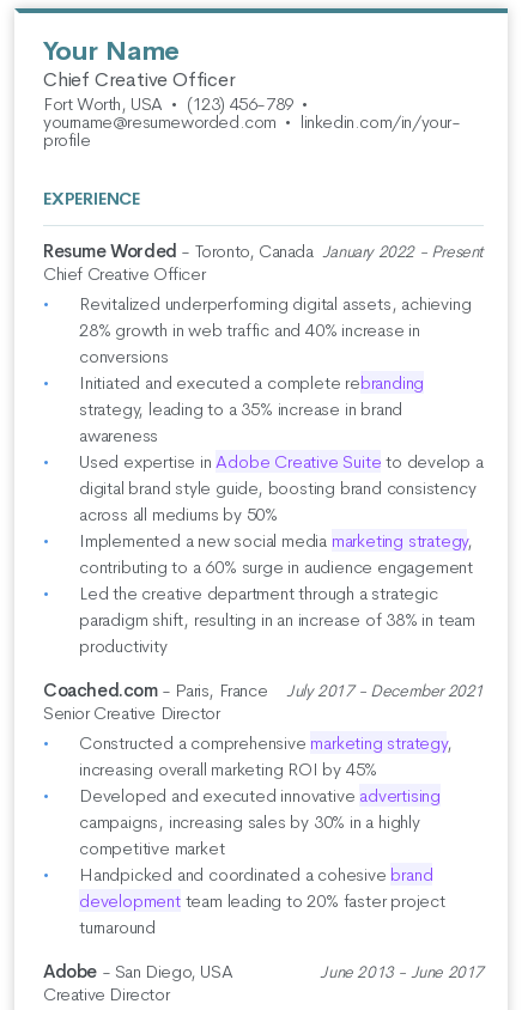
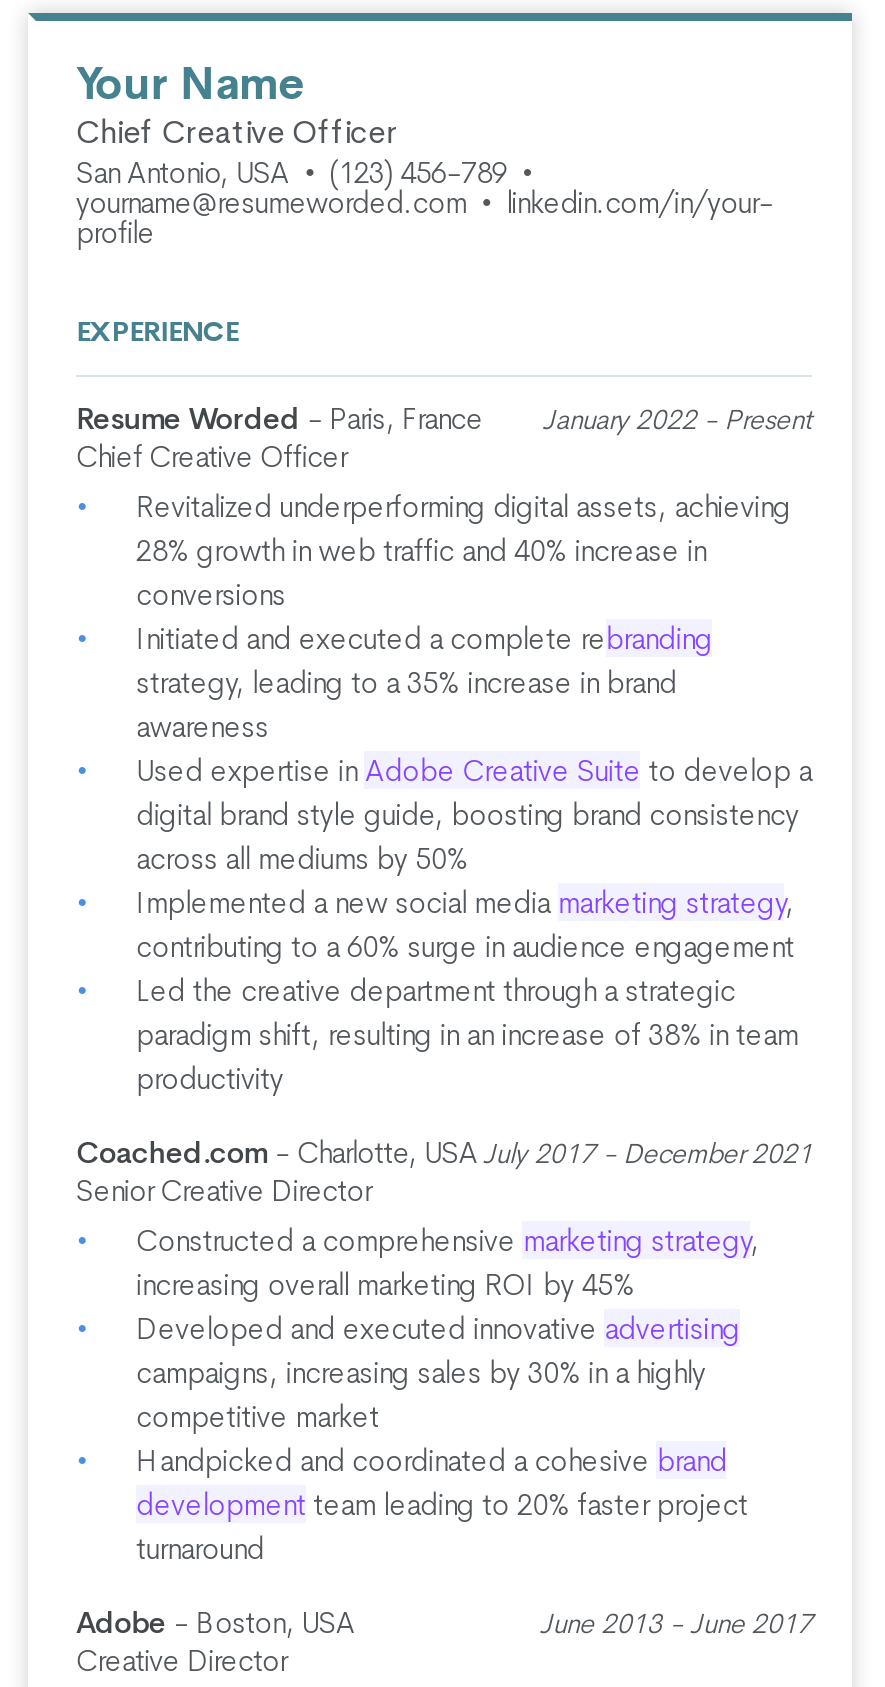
- Fort Worth, USA • (123) 456-789 •
+ San Antonio, USA • (123) 456-789 •

- Resume Worded - Toronto, Canada January 2022 - Present
+ Resume Worded - Paris, France
+ January 2022 - Present

- Coached.com - Paris, France
- July 2017 - December 2021
+ Coached.com - Charlotte, USA July 2017 - December 2021

- Adobe - San Diego, USA
+ Adobe - Boston, USA
